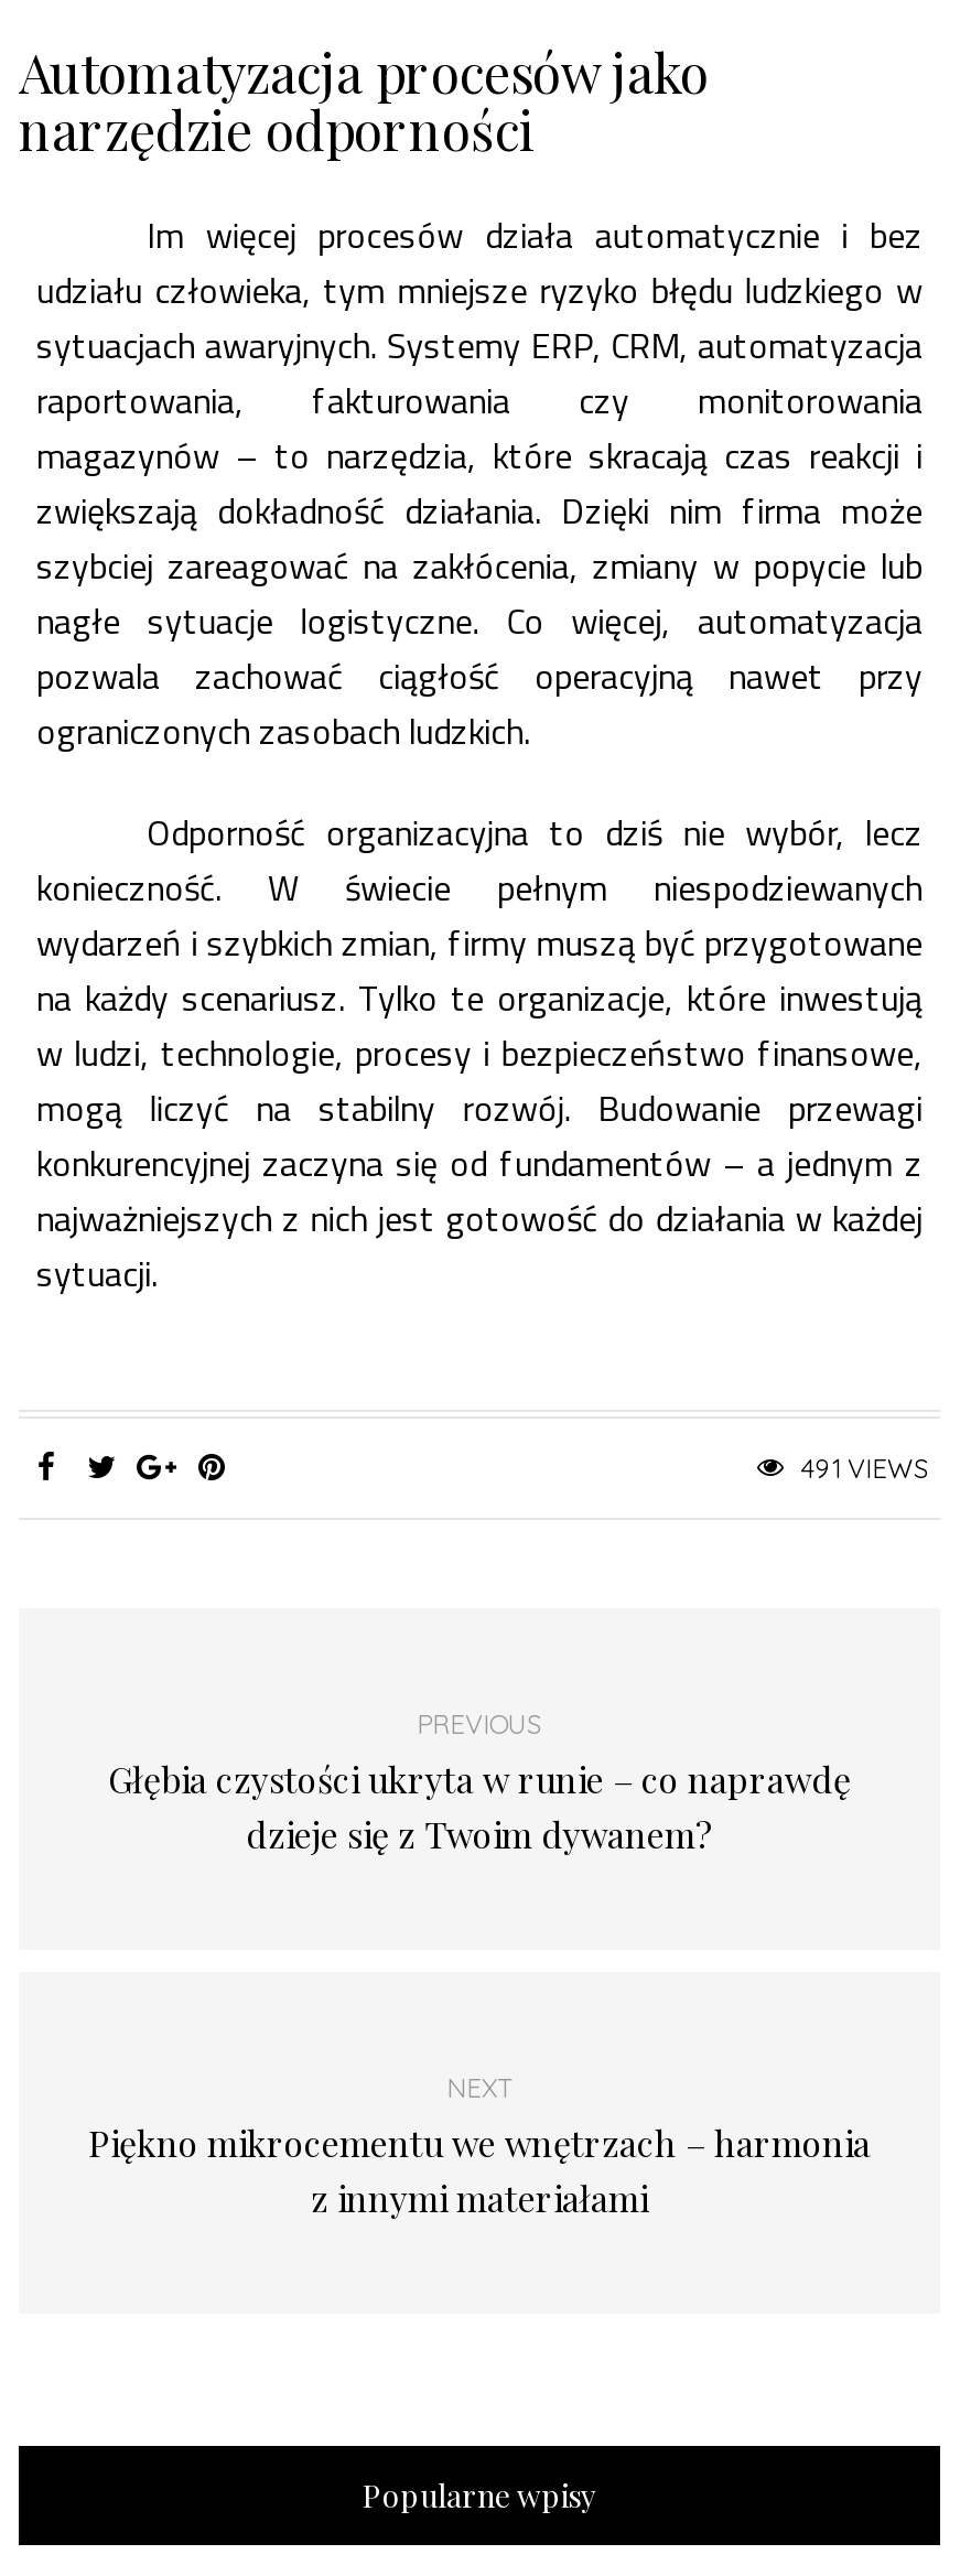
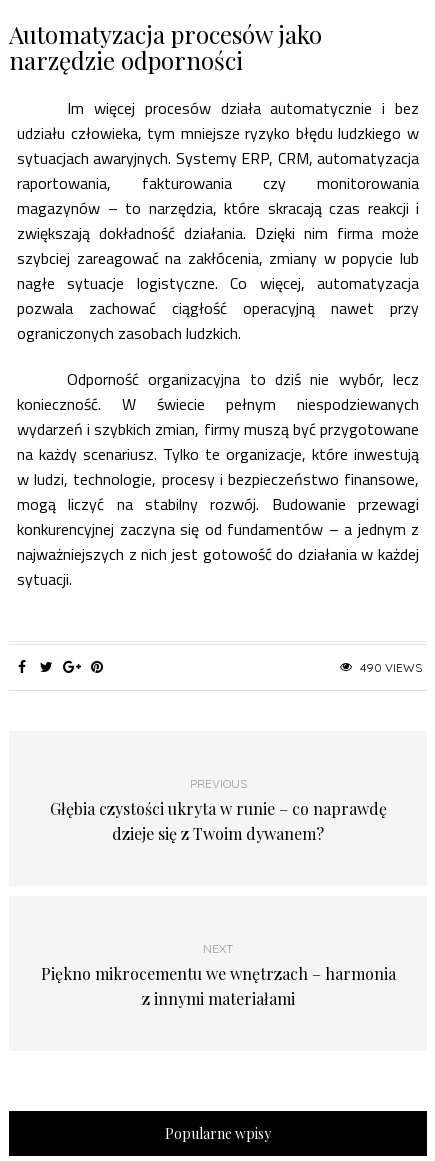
- 491 VIEWS
+ 490 VIEWS
